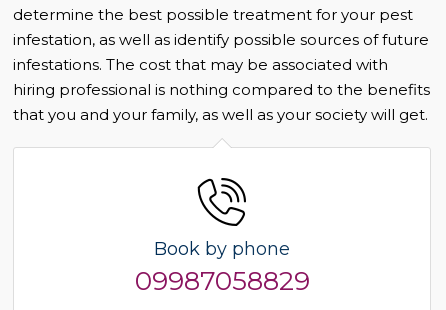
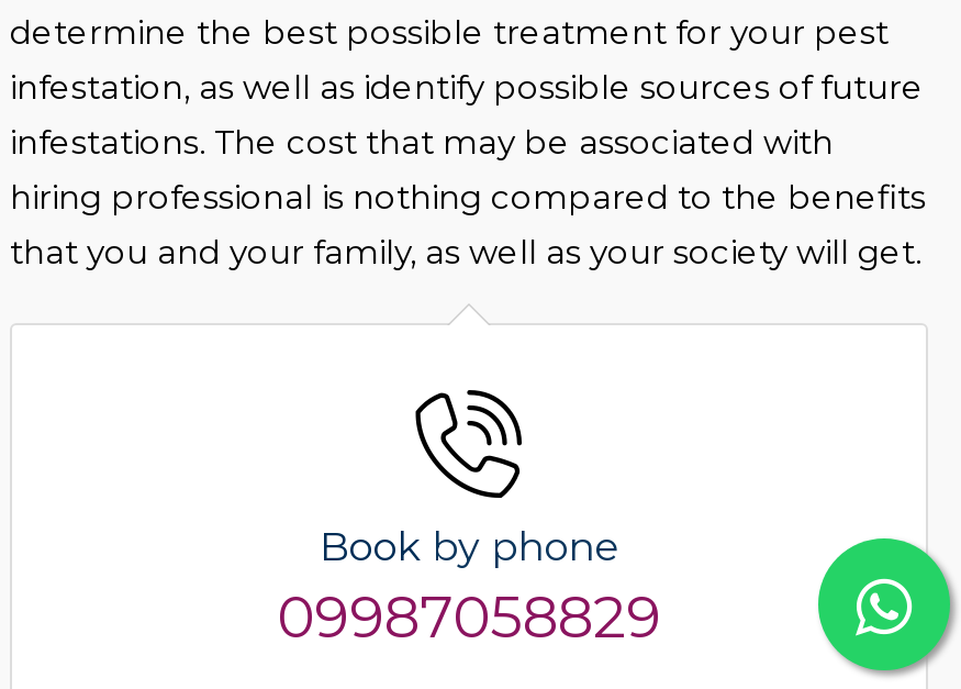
+ [image]
